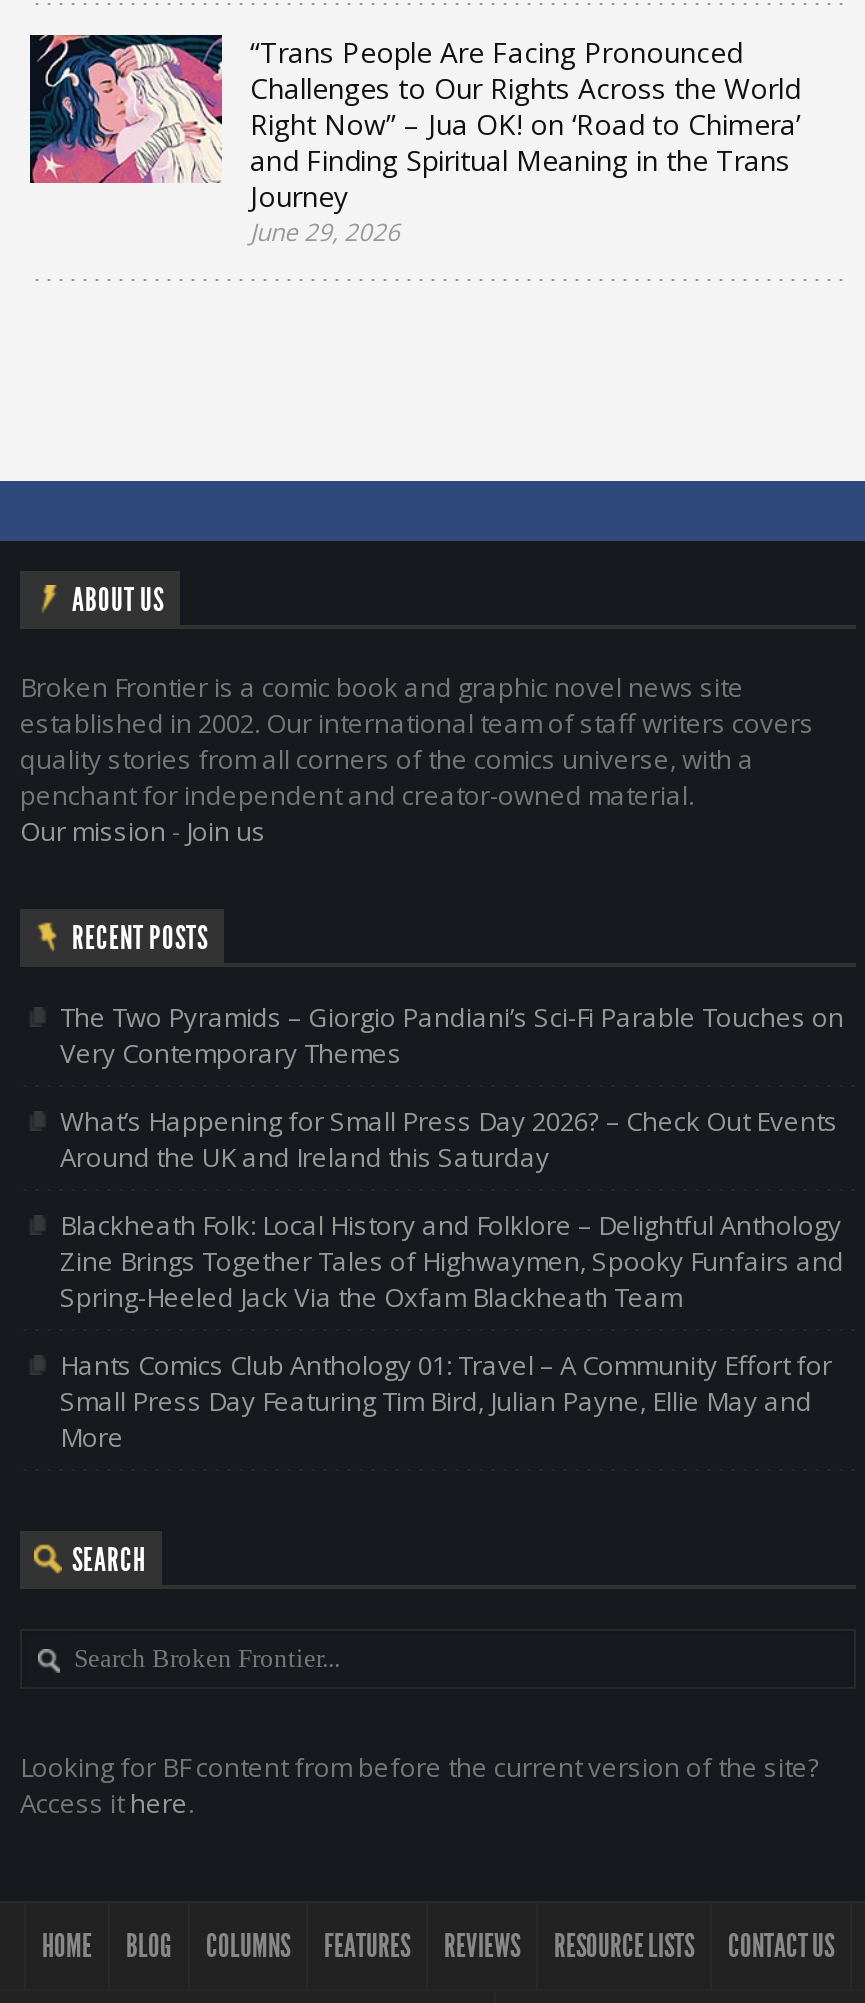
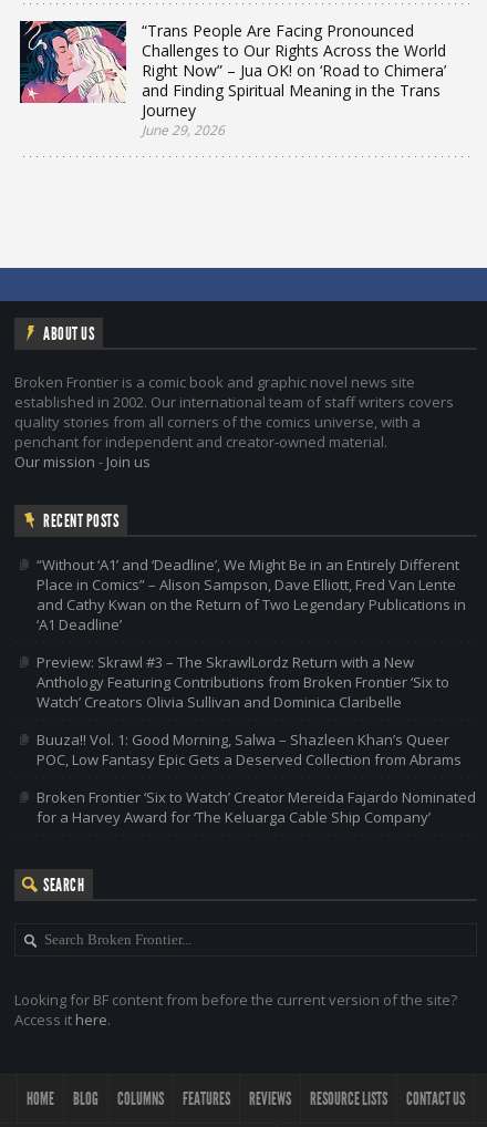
- The Two Pyramids – Giorgio Pandiani’s Sci-Fi Parable Touches on
- Very Contemporary Themes
+ “Without ‘A1’ and ‘Deadline’, We Might Be in an Entirely Different
+ Place in Comics” – Alison Sampson, Dave Elliott, Fred Van Lente
+ and Cathy Kwan on the Return of Two Legendary Publications in
+ ‘A1 Deadline’

- What’s Happening for Small Press Day 2026? – Check Out Events
- Around the UK and Ireland this Saturday
+ Preview: Skrawl #3 – The SkrawlLordz Return with a New
+ Anthology Featuring Contributions from Broken Frontier ‘Six to
+ Watch’ Creators Olivia Sullivan and Dominica Claribelle

- Blackheath Folk: Local History and Folklore – Delightful Anthology
- Zine Brings Together Tales of Highwaymen, Spooky Funfairs and
- Spring-Heeled Jack Via the Oxfam Blackheath Team
+ Buuza!! Vol. 1: Good Morning, Salwa – Shazleen Khan’s Queer
+ POC, Low Fantasy Epic Gets a Deserved Collection from Abrams

- Hants Comics Club Anthology 01: Travel – A Community Effort for
- Small Press Day Featuring Tim Bird, Julian Payne, Ellie May and
- More
+ Broken Frontier ‘Six to Watch’ Creator Mereida Fajardo Nominated
+ for a Harvey Award for ‘The Keluarga Cable Ship Company’
